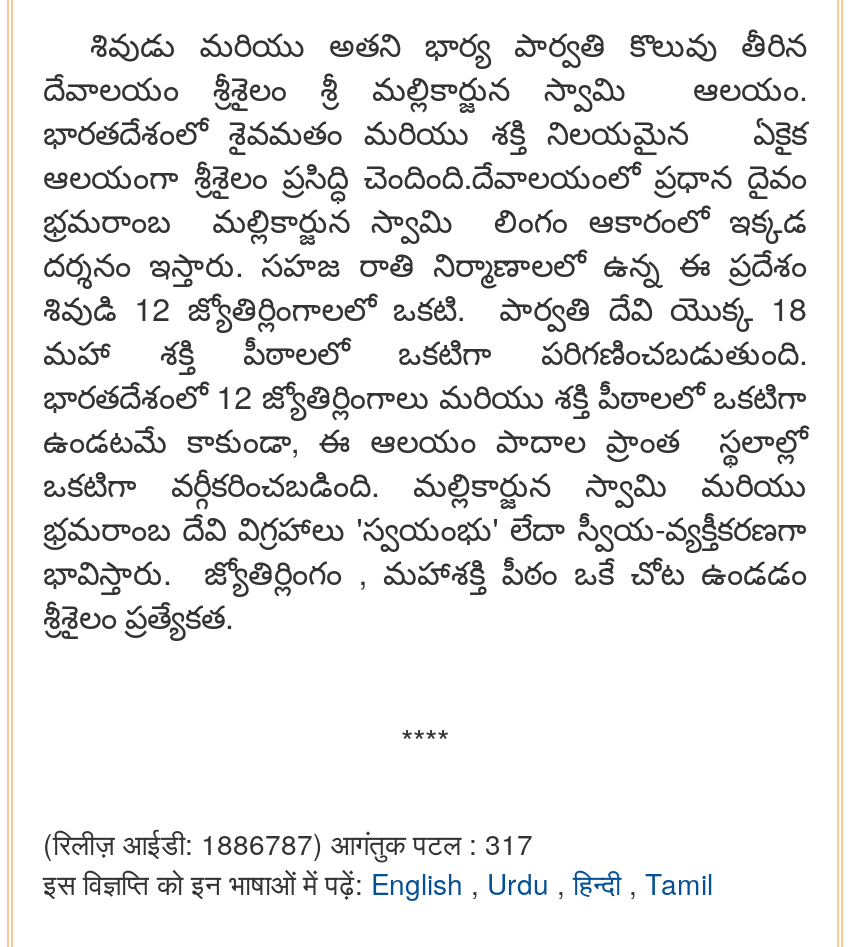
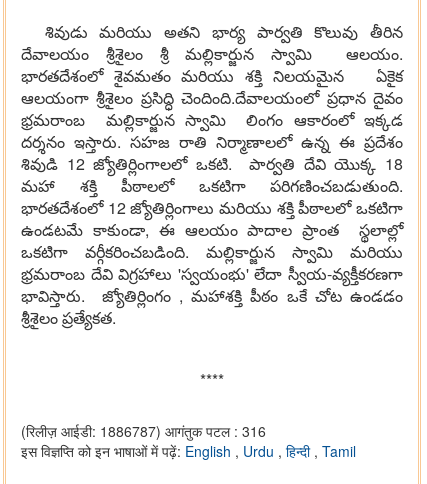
- (रिलीज़ आईडी: 1886787) आगंतुक पटल : 317
+ (रिलीज़ आईडी: 1886787) आगंतुक पटल : 316
